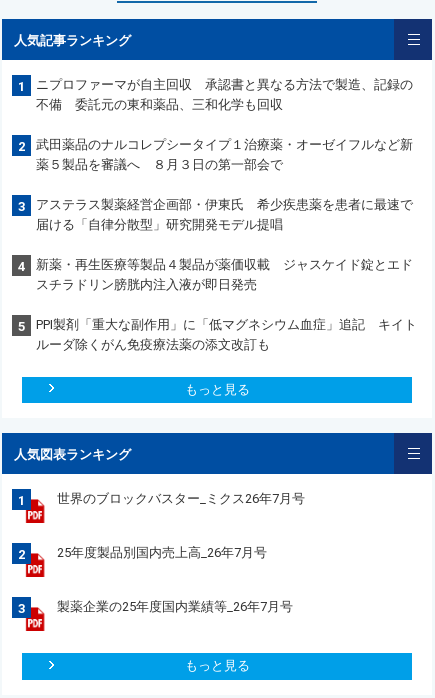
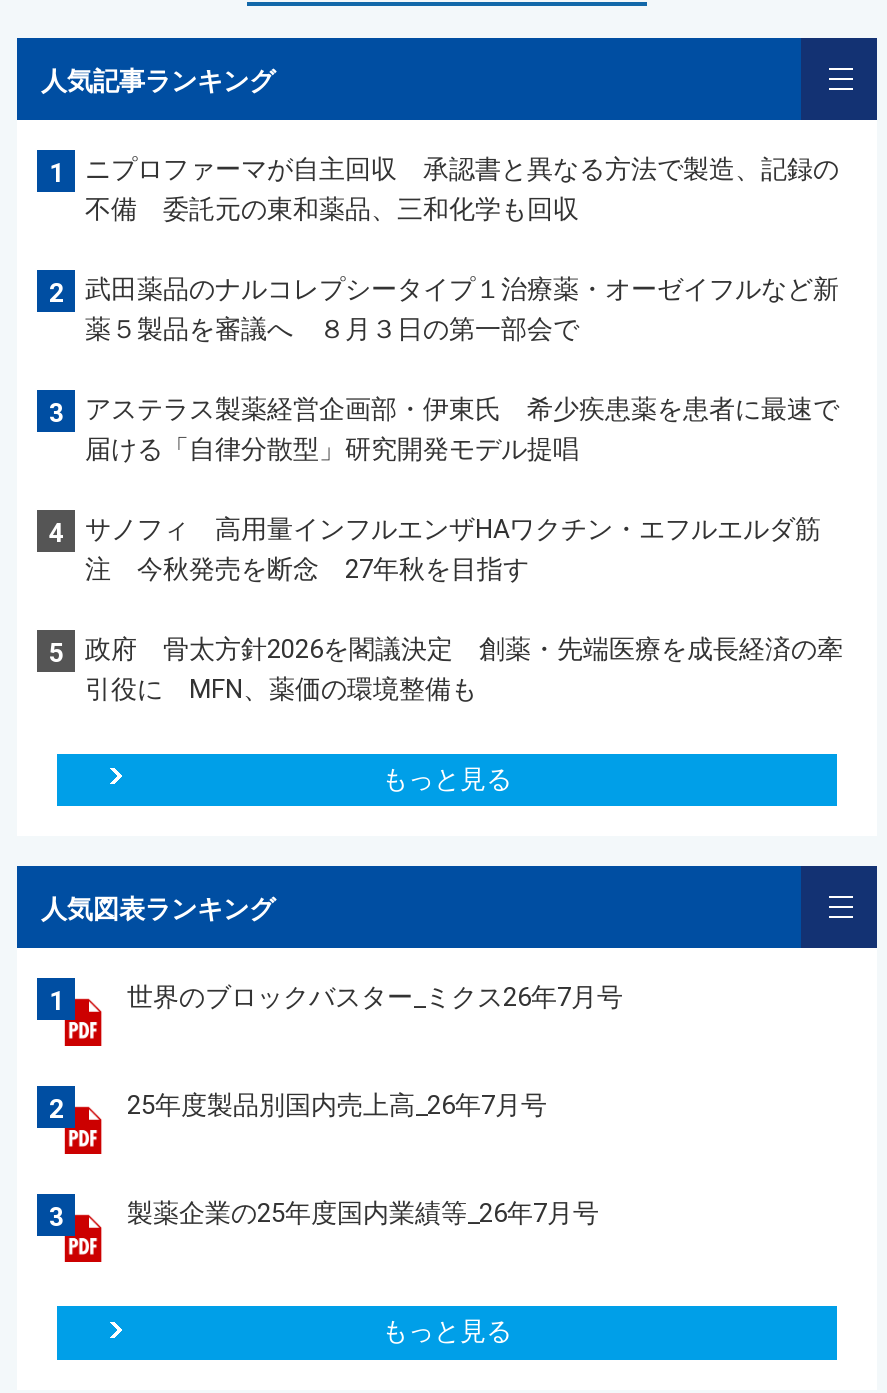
- 新薬・再生医療等製品４製品が薬価収載 ジャスケイド錠とエド
- スチラドリン膀胱内注入液が即日発売
+ サノフィ 高用量インフルエンザHAワクチン・エフルエルダ筋
+ 注 今秋発売を断念 27年秋を目指す

- PPI製剤「重大な副作用」に「低マグネシウム血症」追記 キイト
- ルーダ除くがん免疫療法薬の添文改訂も
+ 政府 骨太方針2026を閣議決定 創薬・先端医療を成長経済の牽
+ 引役に MFN、薬価の環境整備も
